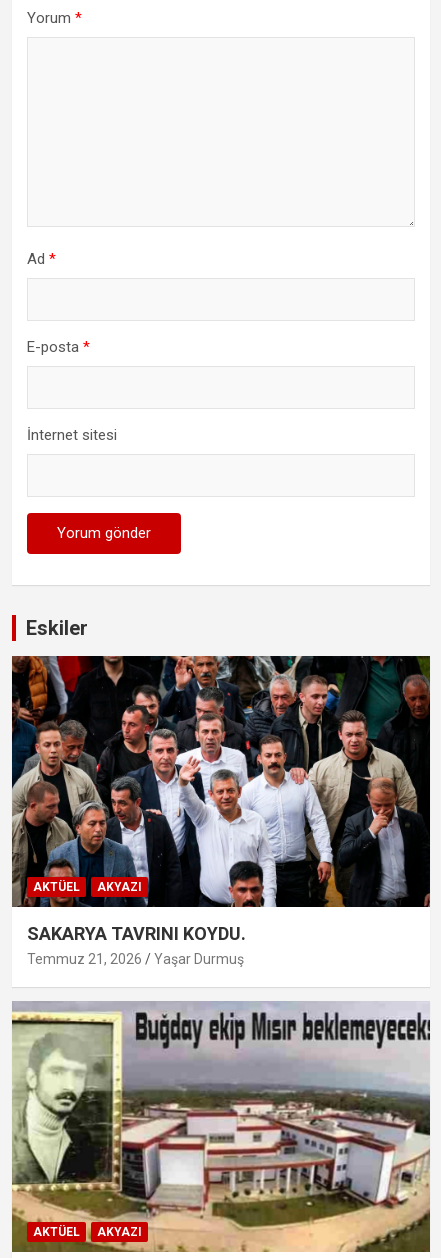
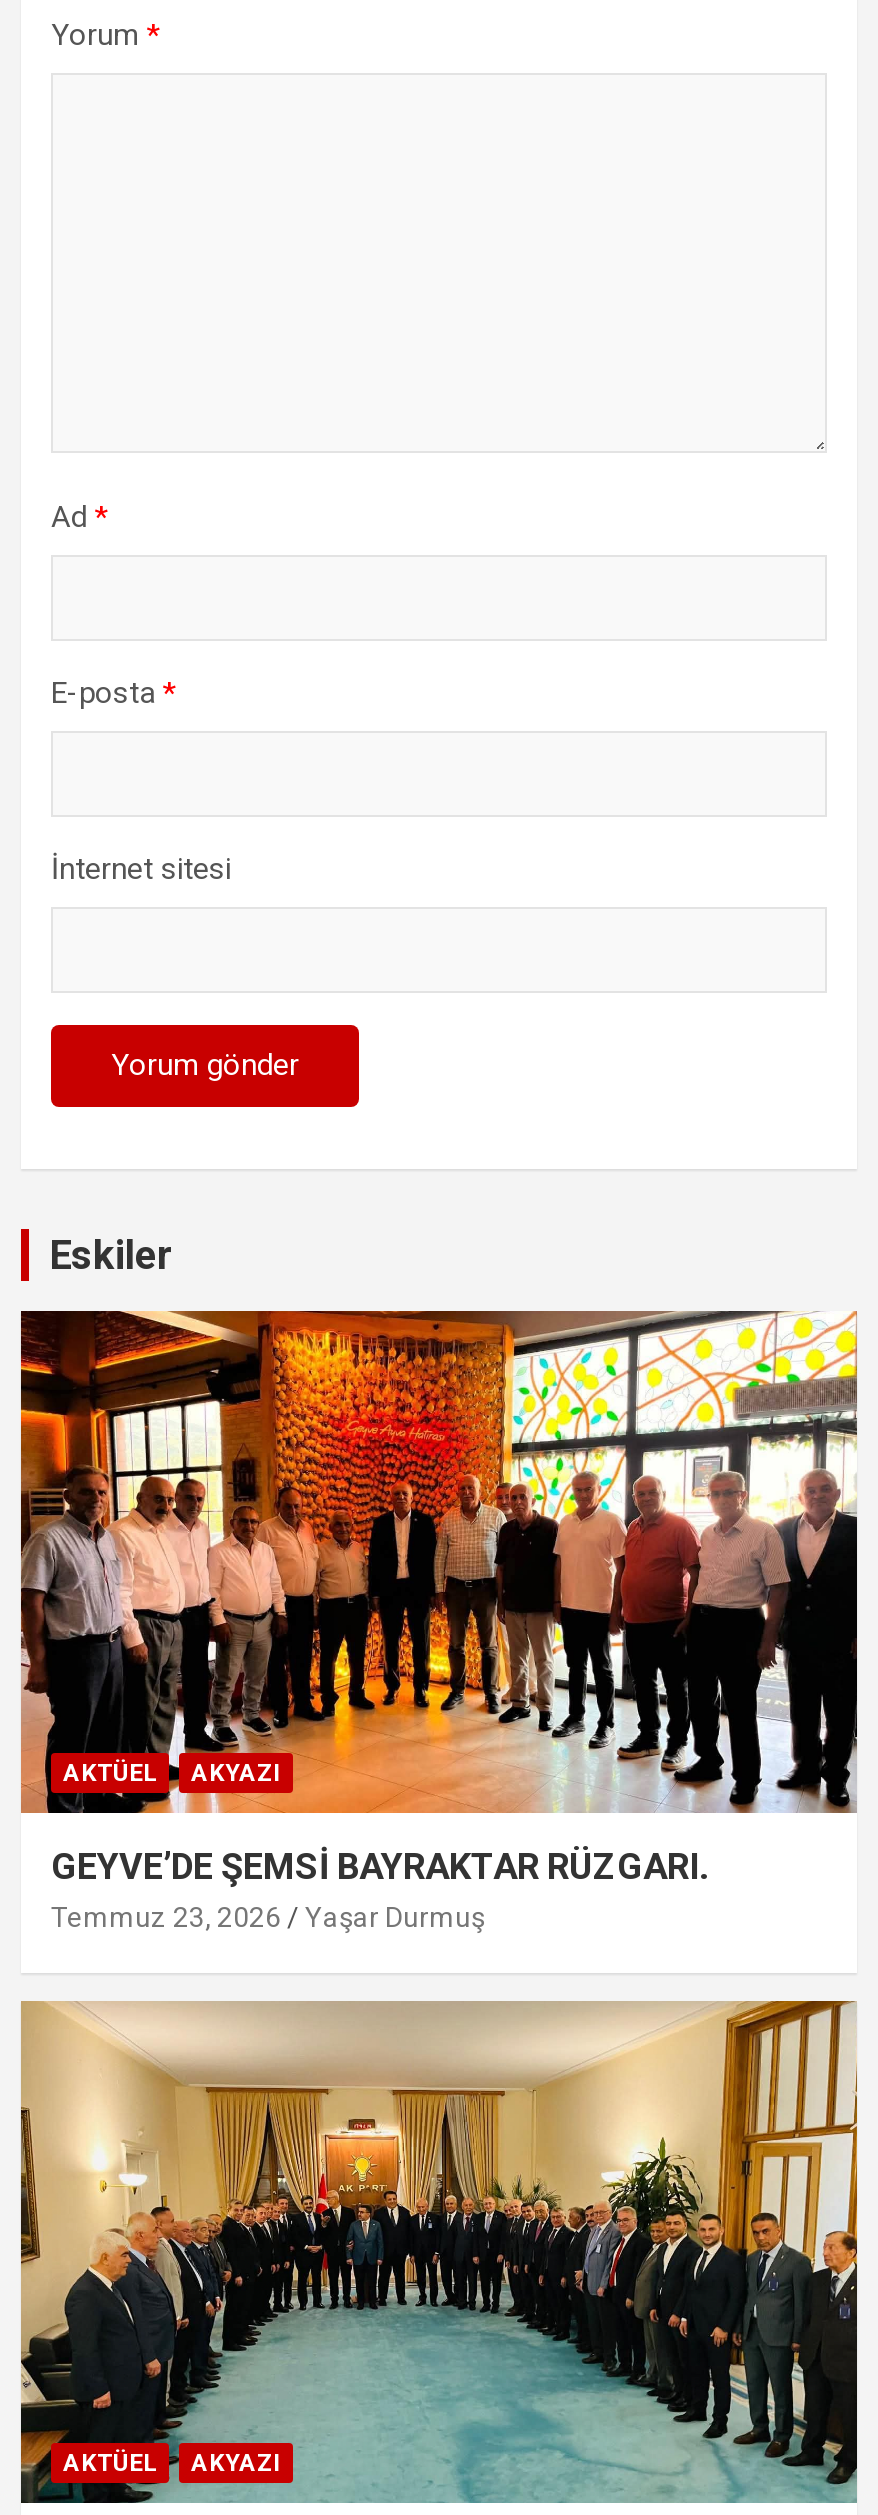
- [image]
- SAKARYA TAVRINI KOYDU.
- Temmuz 21, 2026
+ [image]
+ GEYVE’DE ŞEMSİ BAYRAKTAR RÜZGARI.
+ Temmuz 23, 2026

- [image]
+ [image]
